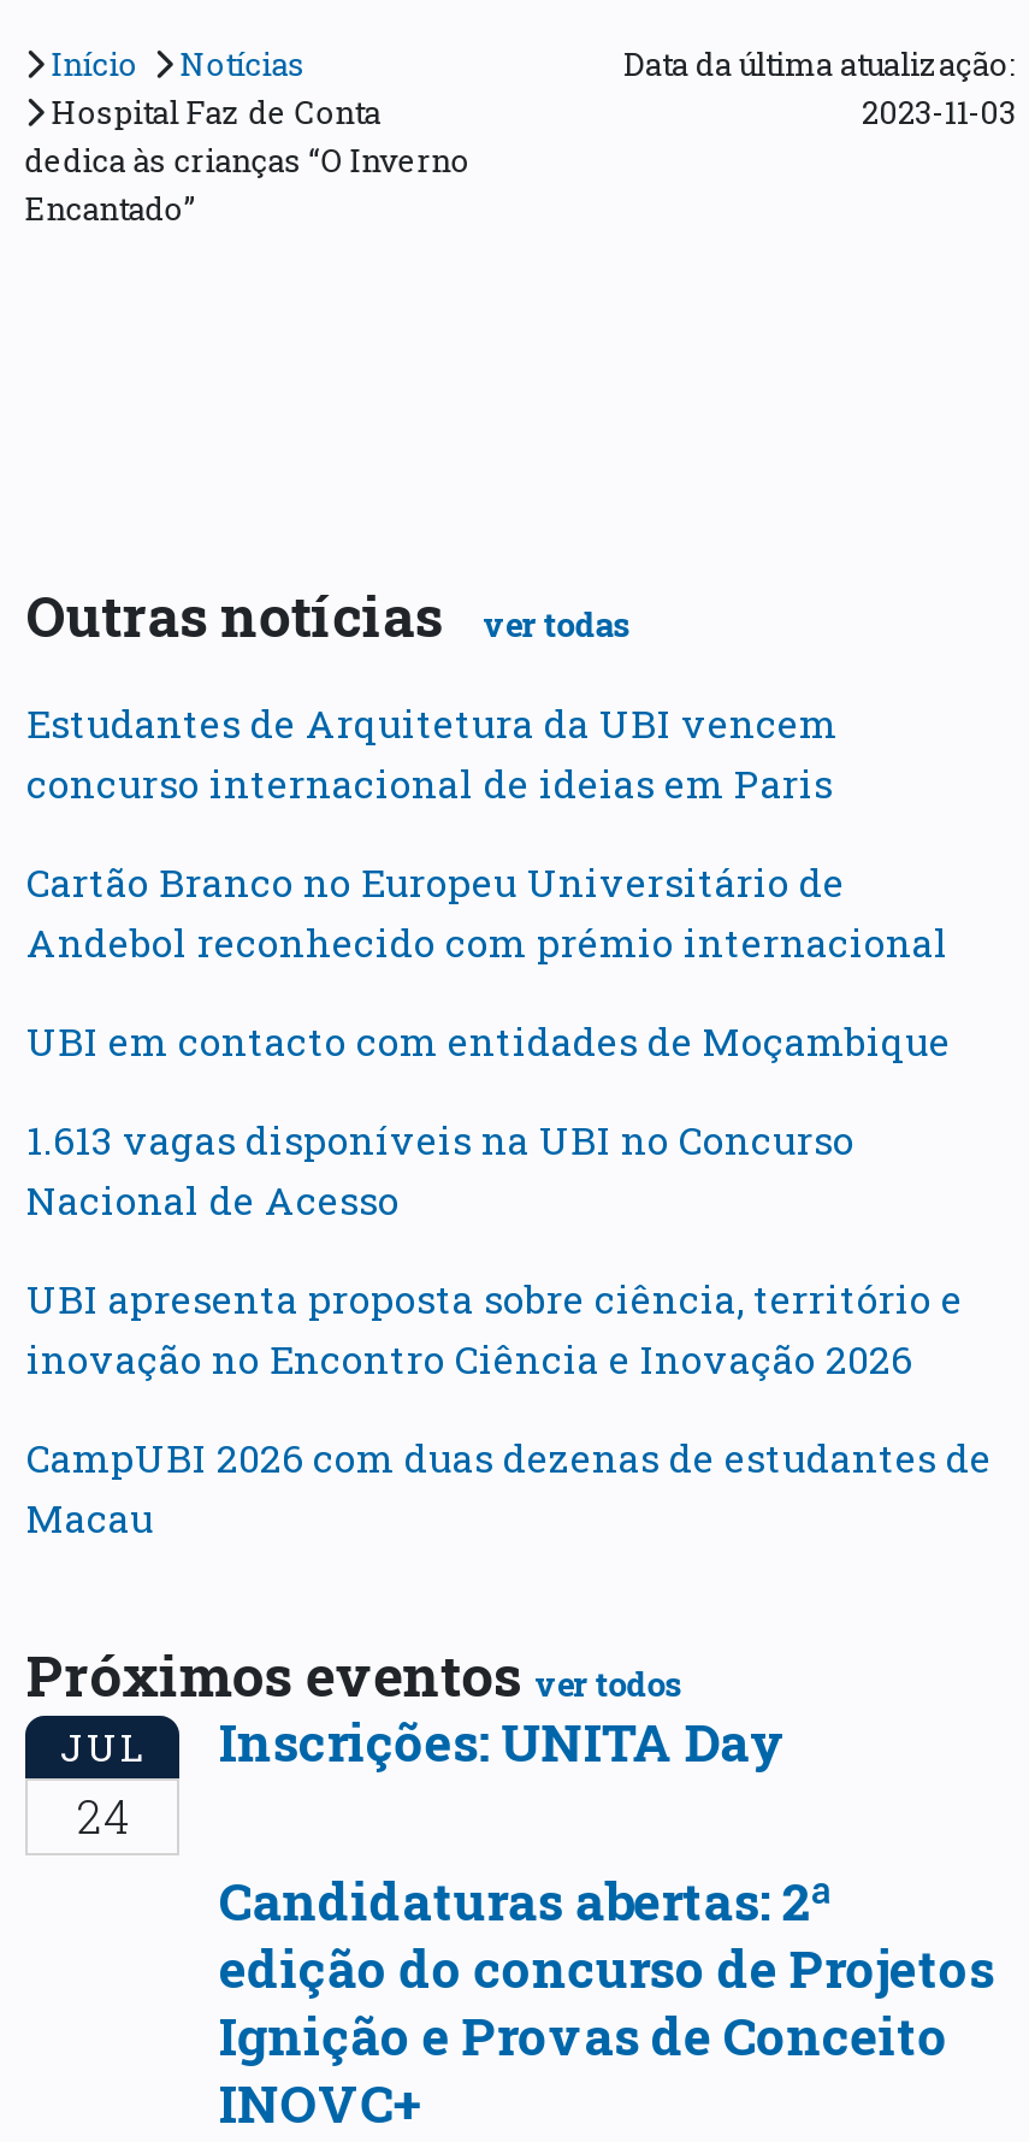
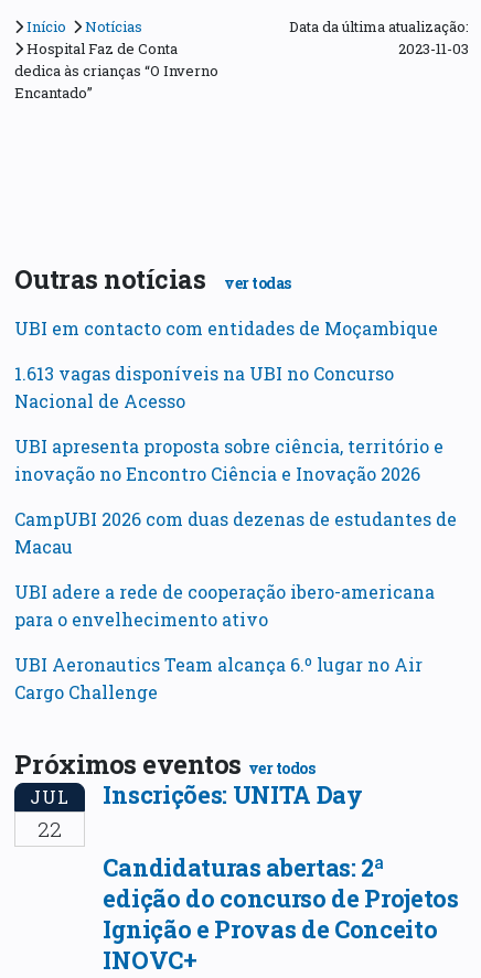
- Estudantes de Arquitetura da UBI vencem
- concurso internacional de ideias em Paris
- Cartão Branco no Europeu Universitário de
- Andebol reconhecido com prémio internacional

moved up: UBI em contacto com entidades de Moçambique | 1.613 vagas disponíveis na UBI no Concurso | Nacional de Acesso | UBI apresenta proposta sobre ciência, território e | inovação no Encontro Ciência e Inovação 2026 | CampUBI 2026 com duas dezenas de estudantes de | Macau

+ UBI adere a rede de cooperação ibero-americana
+ para o envelhecimento ativo
+ UBI Aeronautics Team alcança 6.º lugar no Air
+ Cargo Challenge

- 24
+ 22
